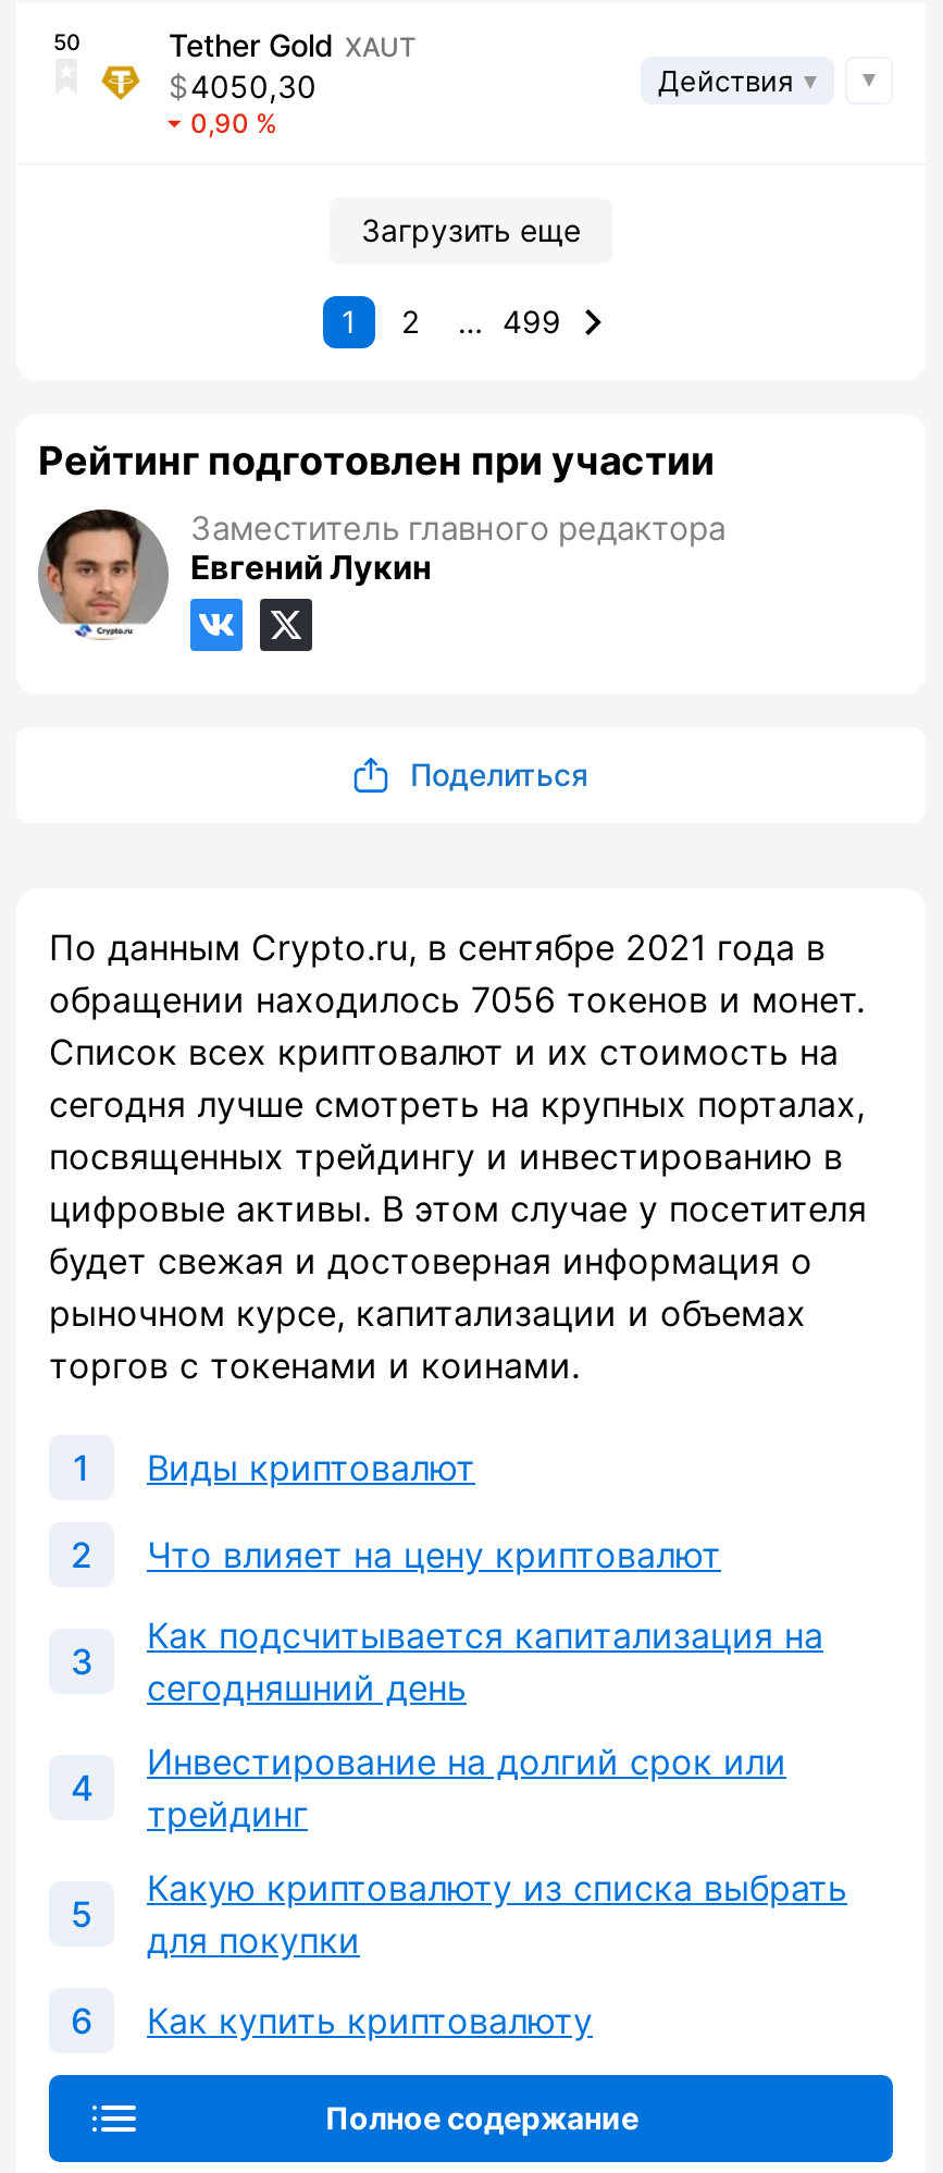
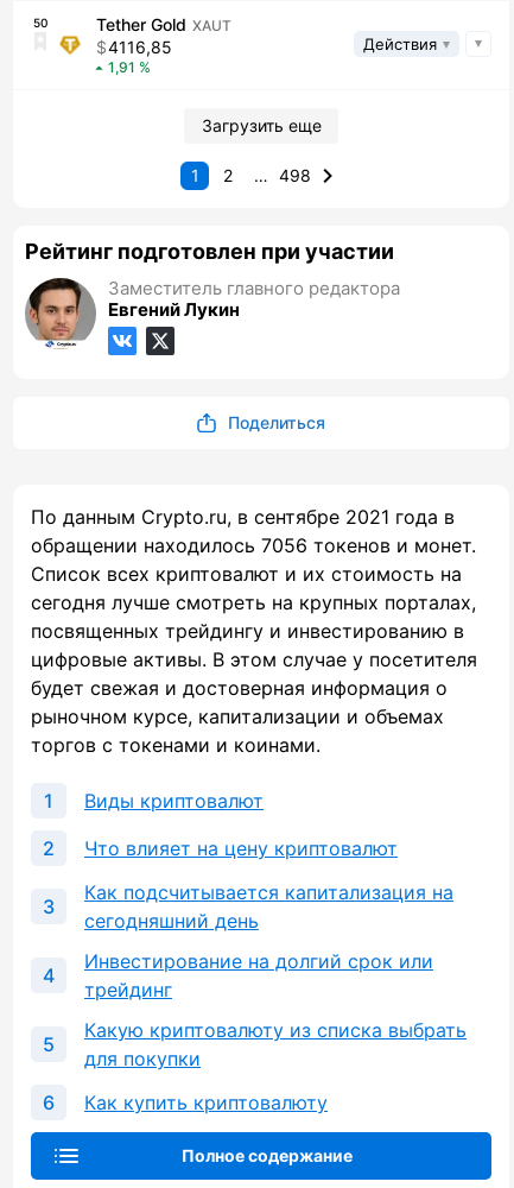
- 4050,30
+ 4116,85

- 0,90
+ 1,91

- 1 2 … 499
+ 1 2 … 498
